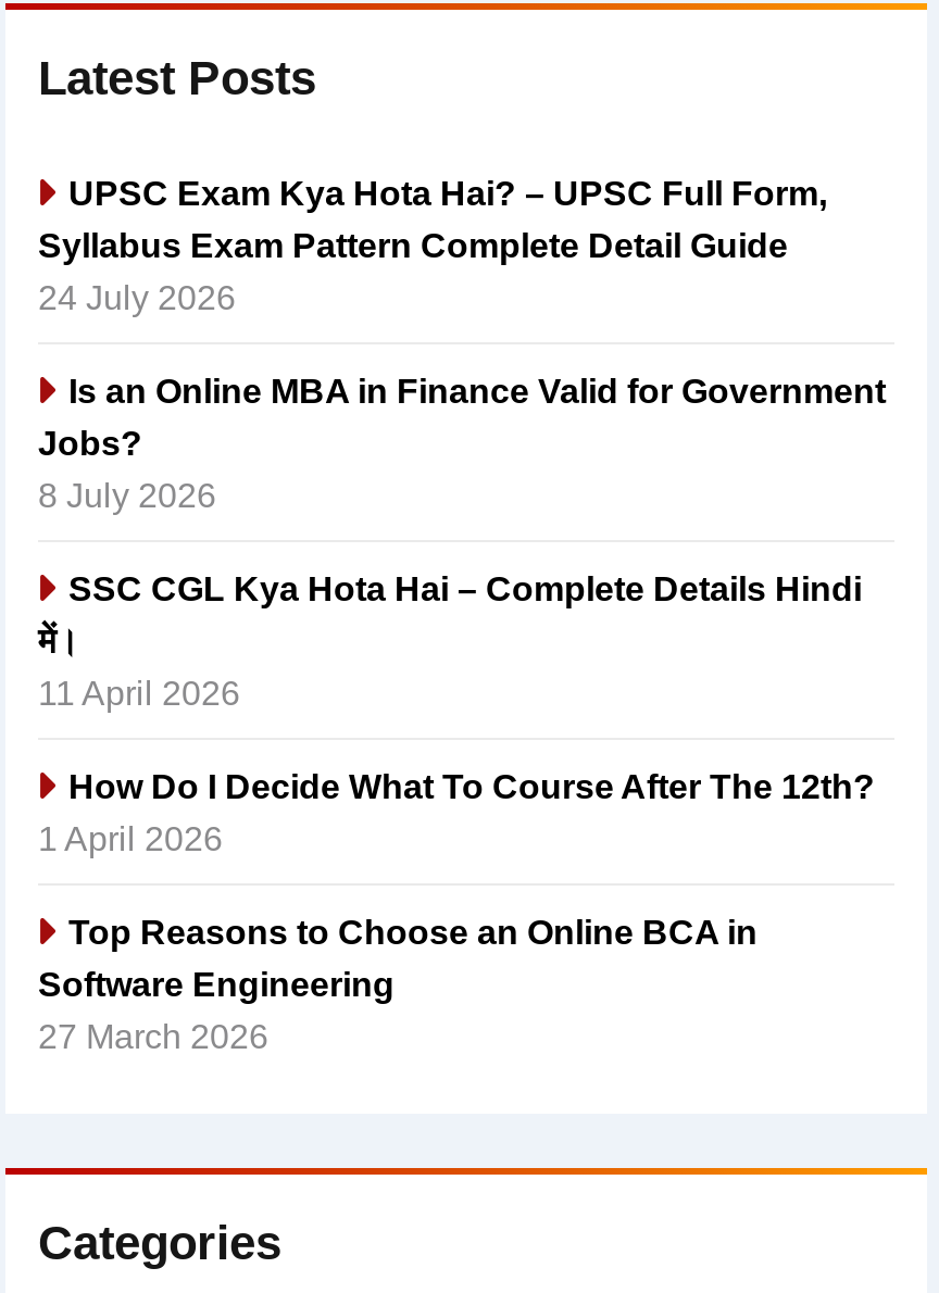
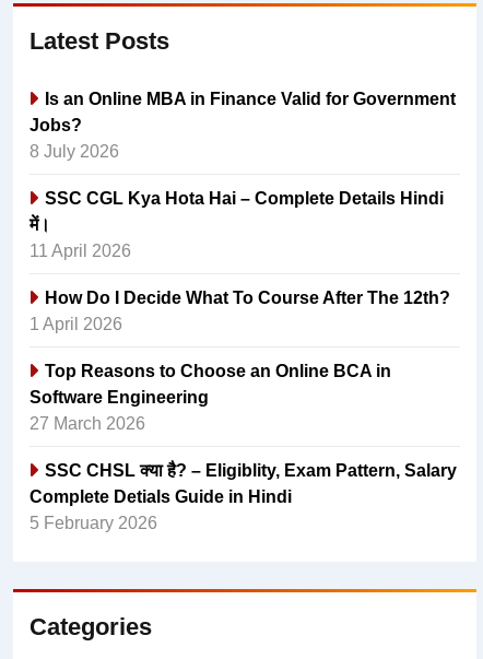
- UPSC Exam Kya Hota Hai? – UPSC Full Form,
- Syllabus Exam Pattern Complete Detail Guide
- 24 July 2026

moved up: Is an Online MBA in Finance Valid for Government | Jobs? | 8 July 2026 | ... | Software Engineering | 27 March 2026

+ SSC CHSL क्या है? – Eligiblity, Exam Pattern, Salary
+ Complete Detials Guide in Hindi
+ 5 February 2026
